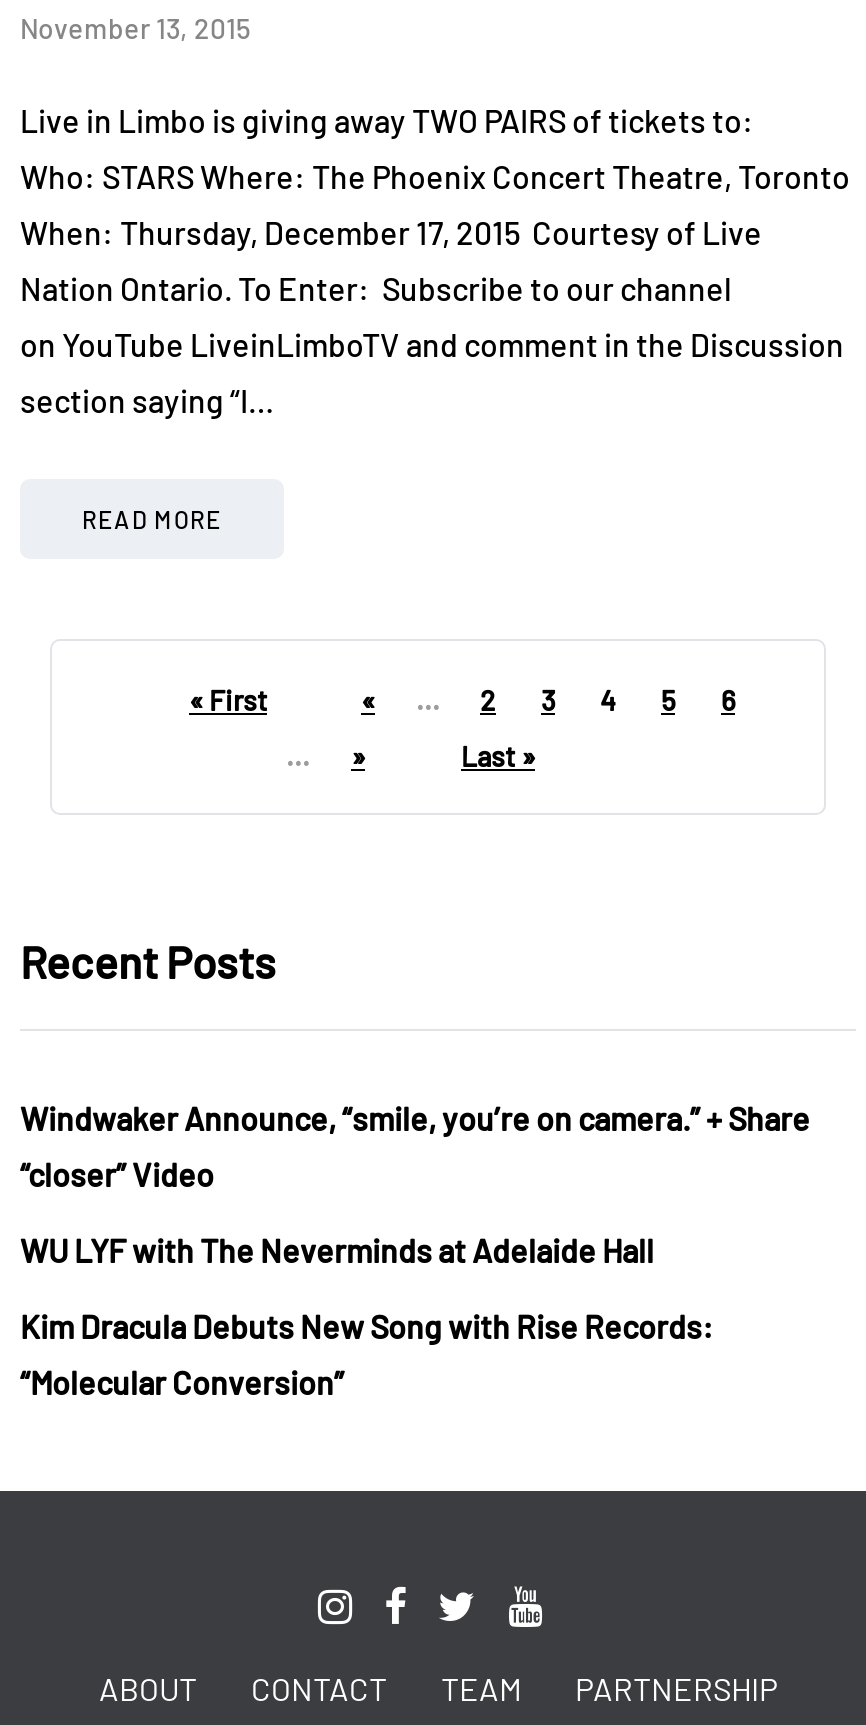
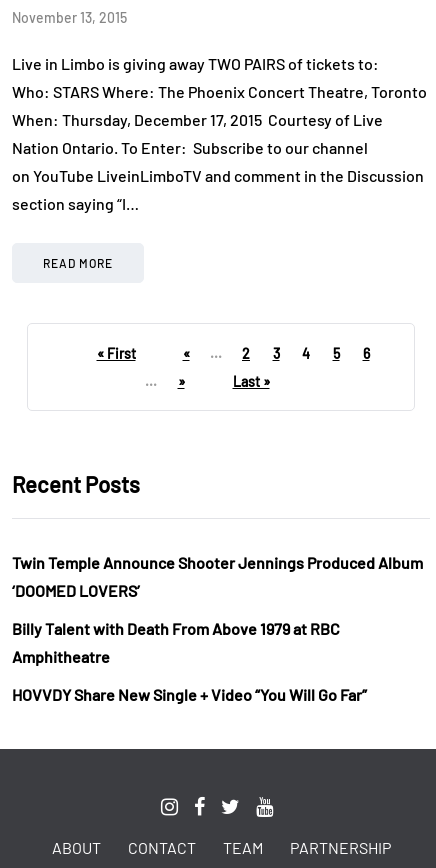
- Windwaker Announce, “smile, you’re on camera.” + Share
+ Twin Temple Announce Shooter Jennings Produced Album

- “closer” Video
+ ‘DOOMED LOVERS’

- WU LYF with The Neverminds at Adelaide Hall
+ Billy Talent with Death From Above 1979 at RBC

- Kim Dracula Debuts New Song with Rise Records:
+ Amphitheatre

- “Molecular Conversion”
+ HOVVDY Share New Single + Video “You Will Go Far”
